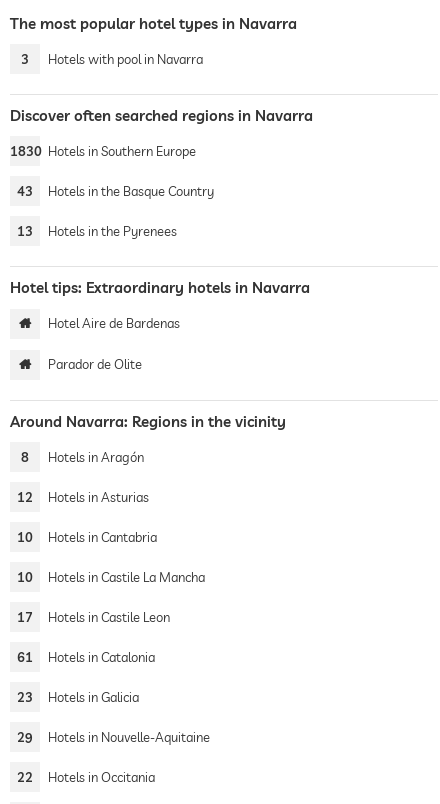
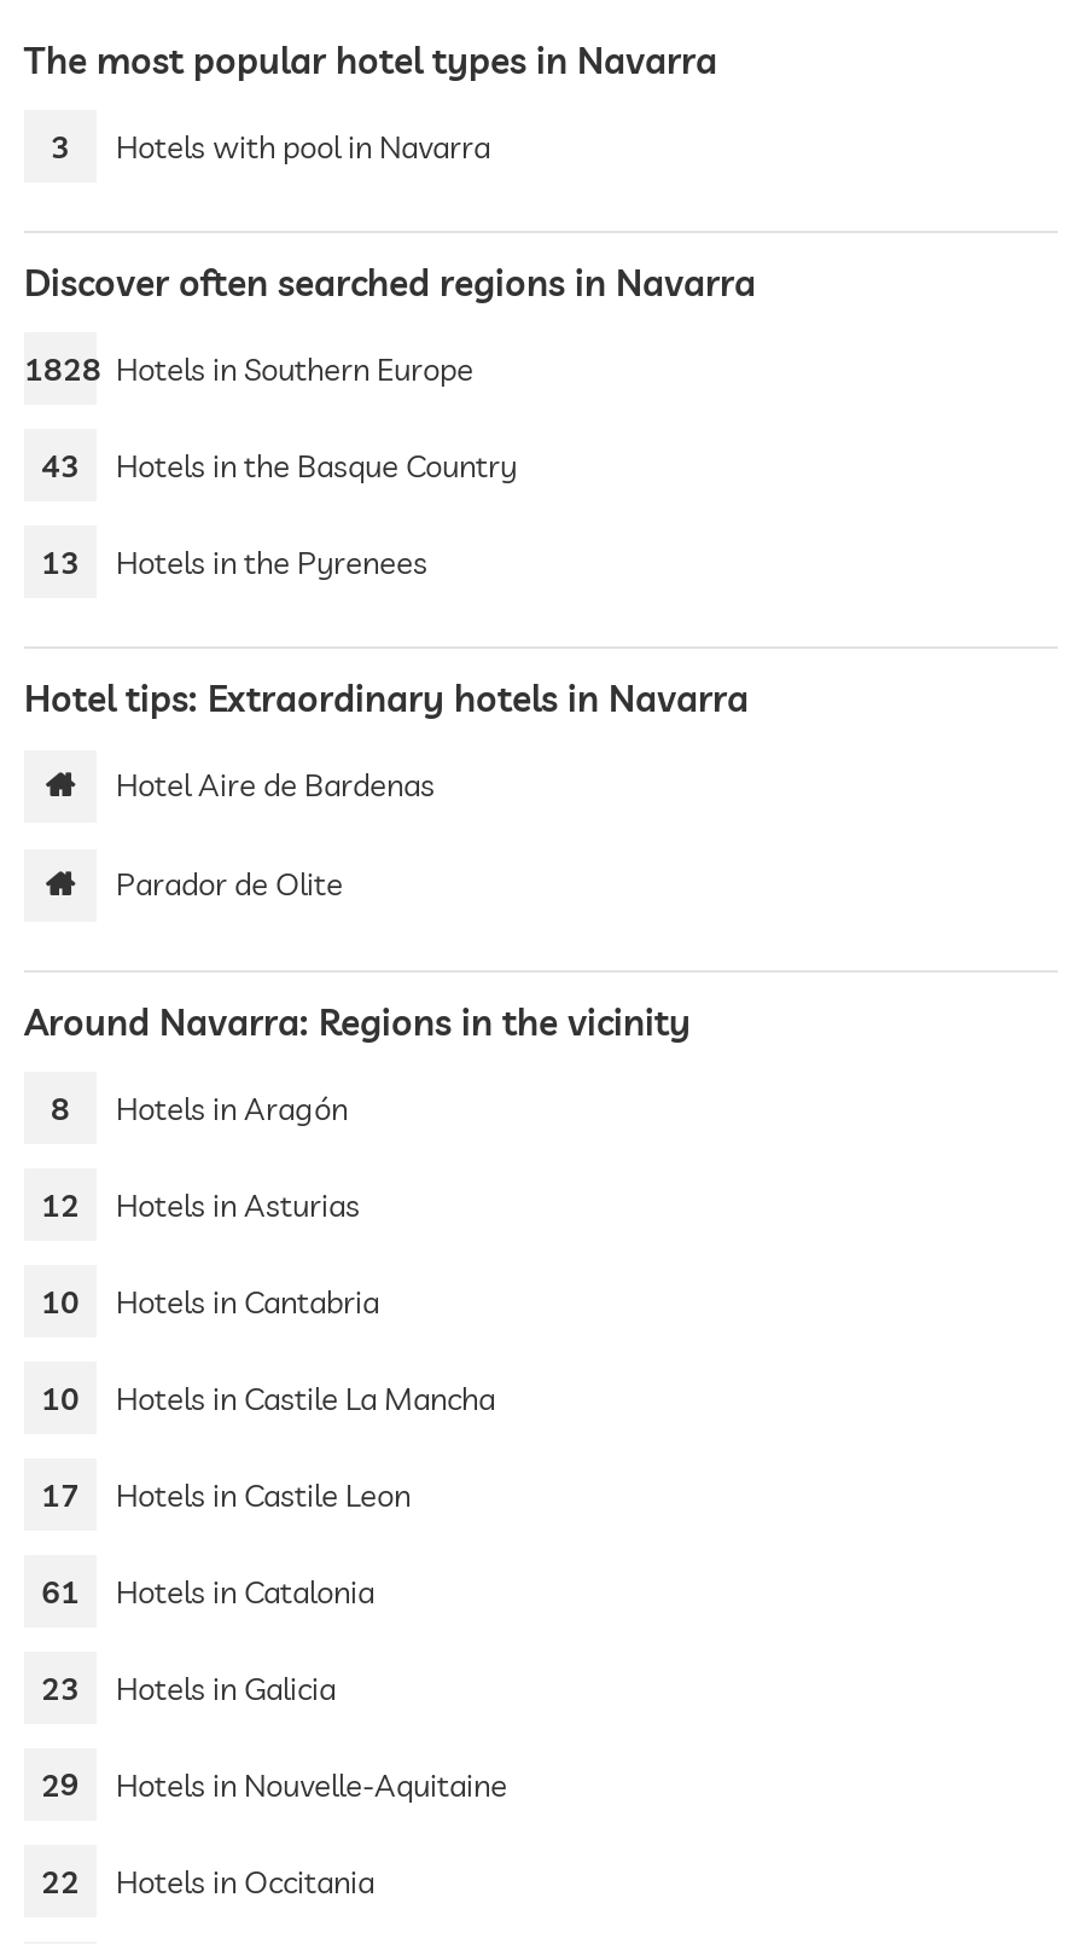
- 1830 Hotels in Southern Europe
+ 1828 Hotels in Southern Europe
